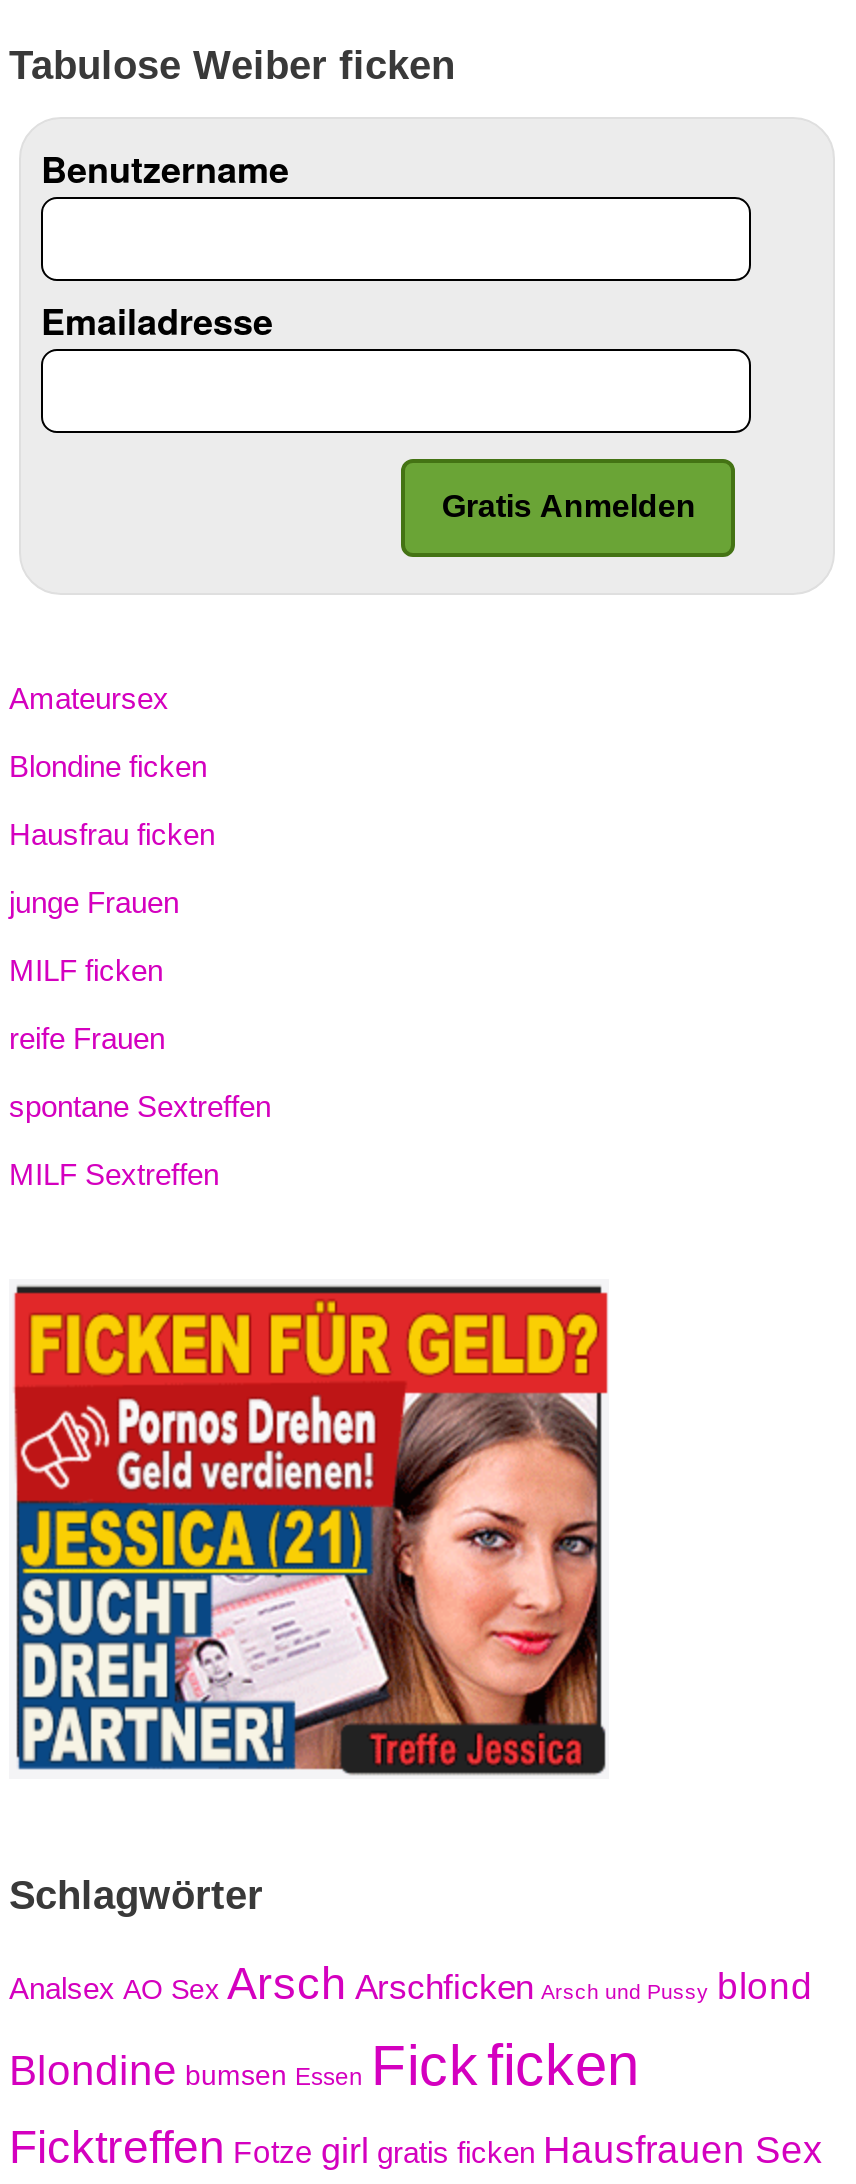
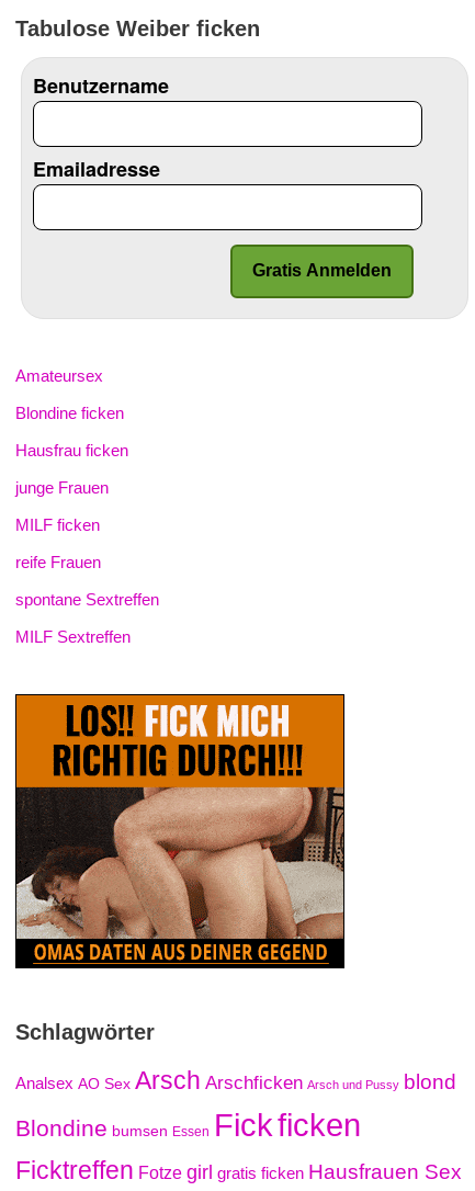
- [image]
+ [image]
